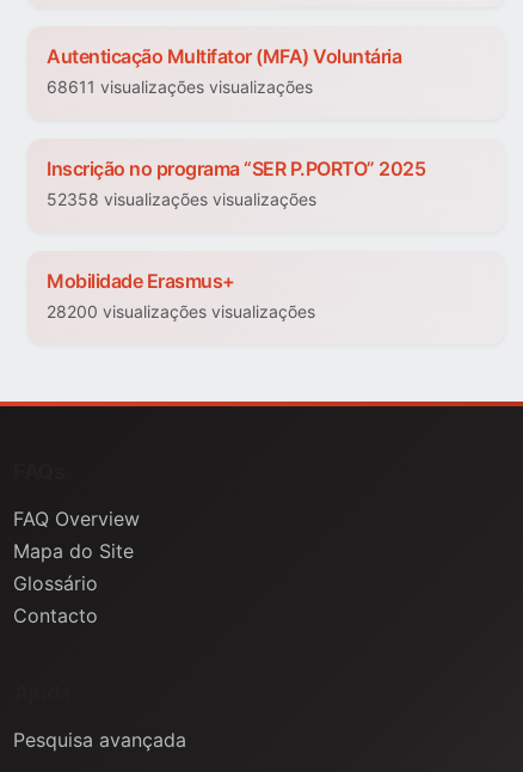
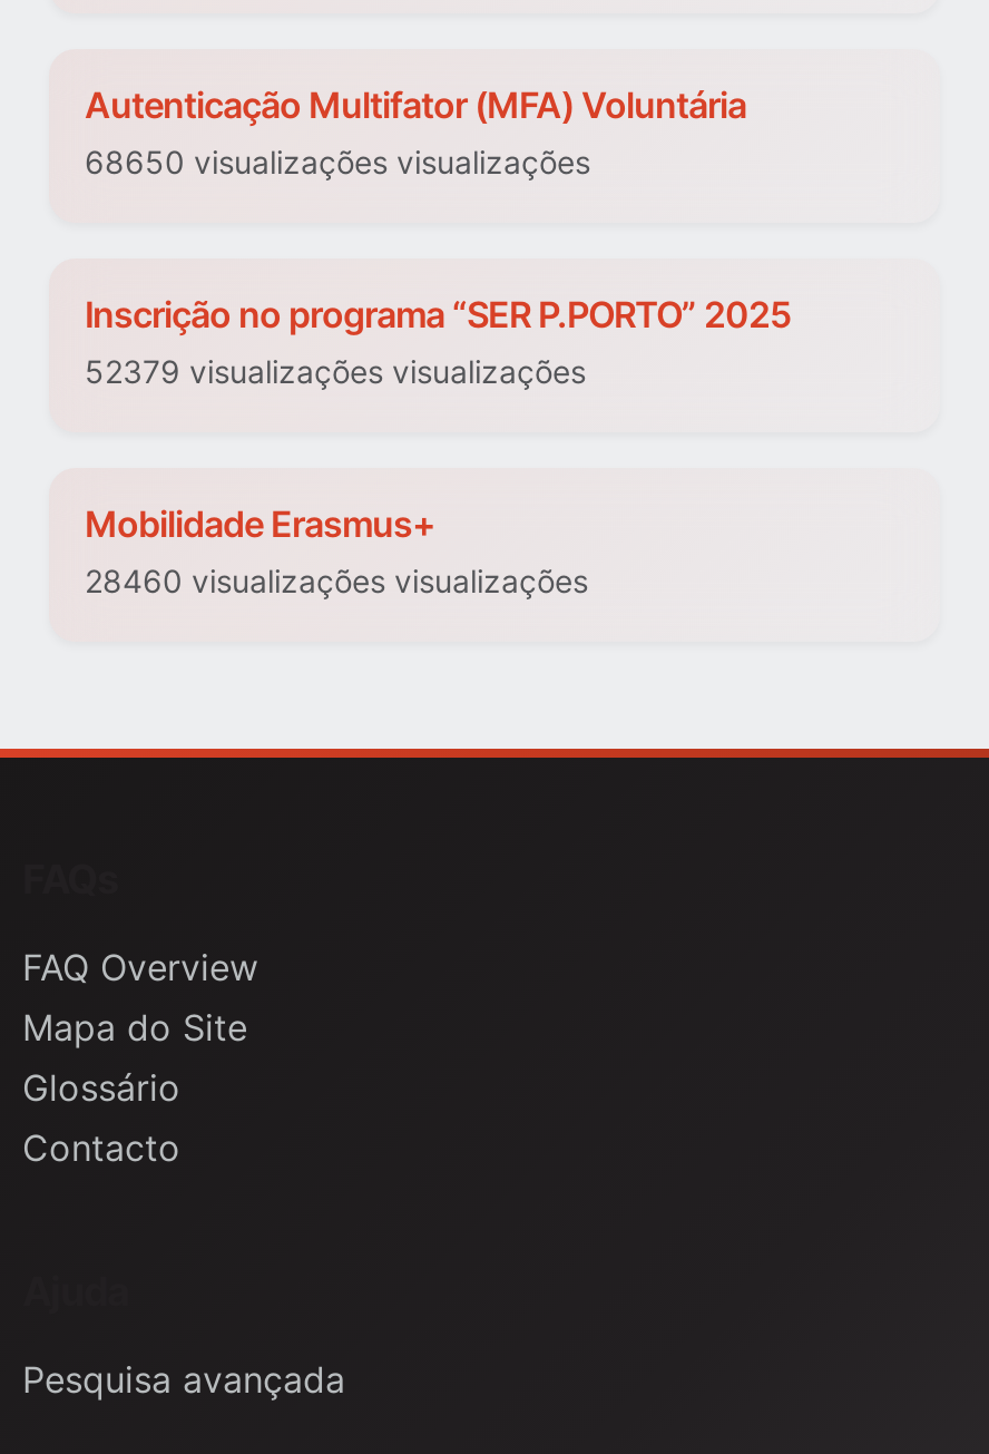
- 68611 visualizações visualizações
+ 68650 visualizações visualizações

- 52358 visualizações visualizações
+ 52379 visualizações visualizações

- 28200 visualizações visualizações
+ 28460 visualizações visualizações
